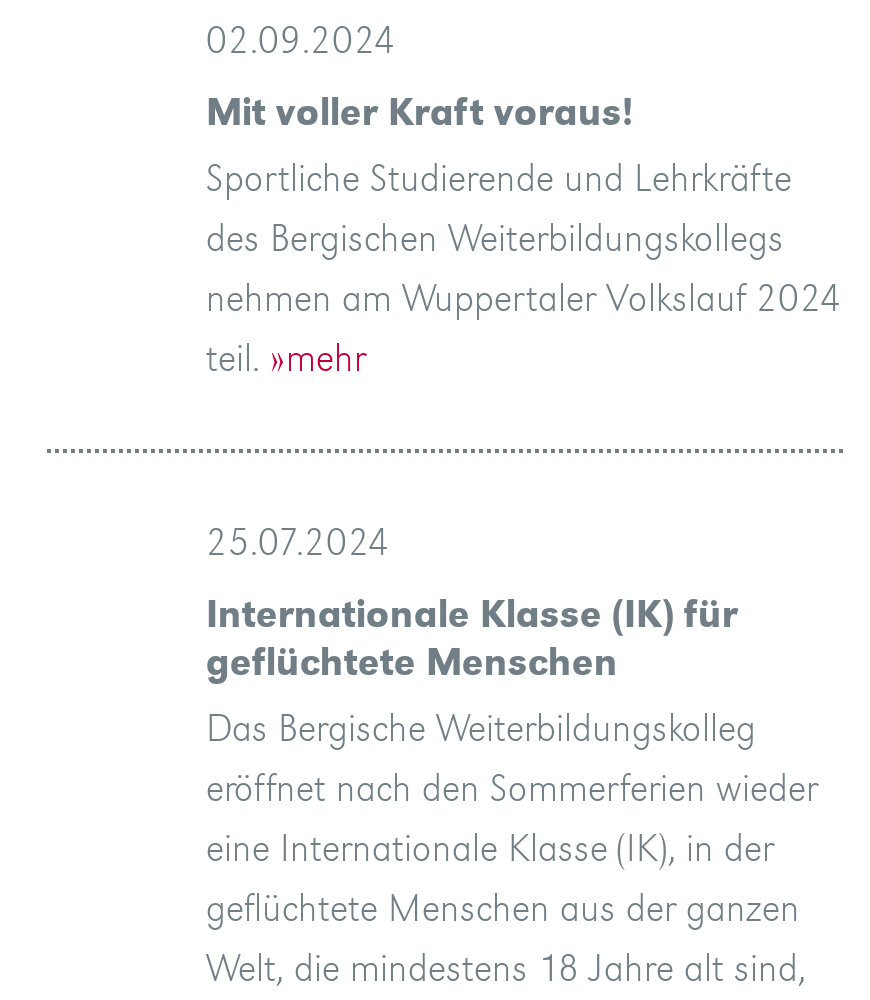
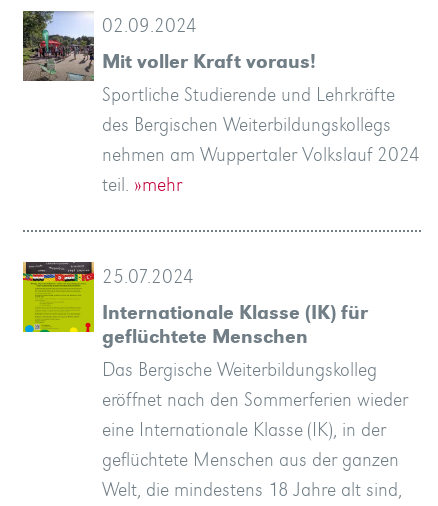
+ [image]

+ [image]
